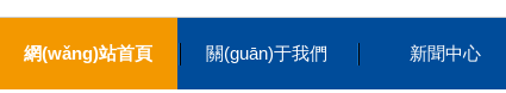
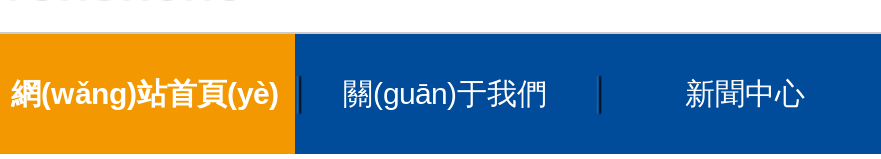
- 網(wǎng)站首頁
+ 網(wǎng)站首頁(yè)
